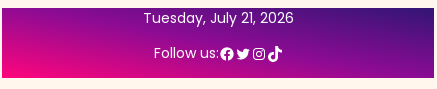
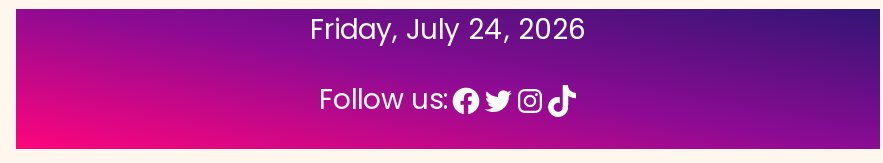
- Tuesday, July 21, 2026
+ Friday, July 24, 2026
